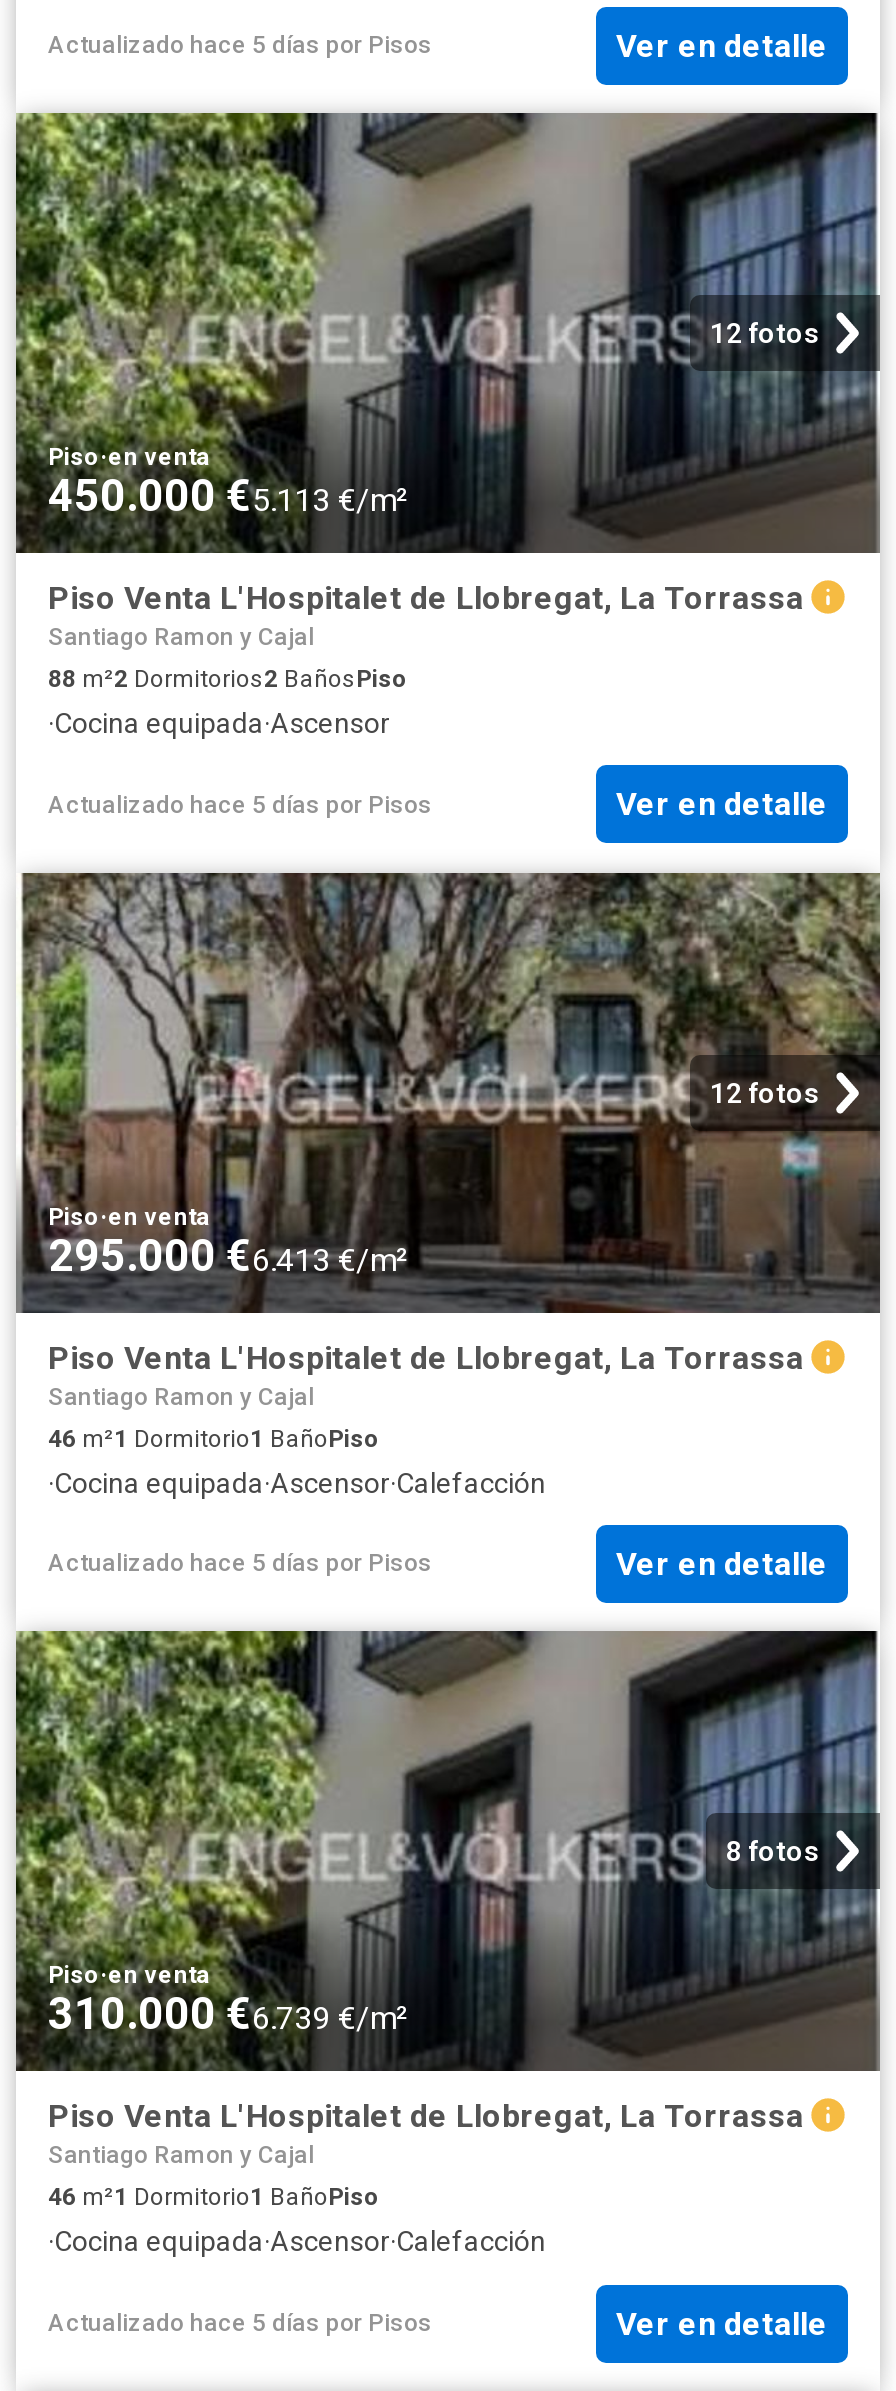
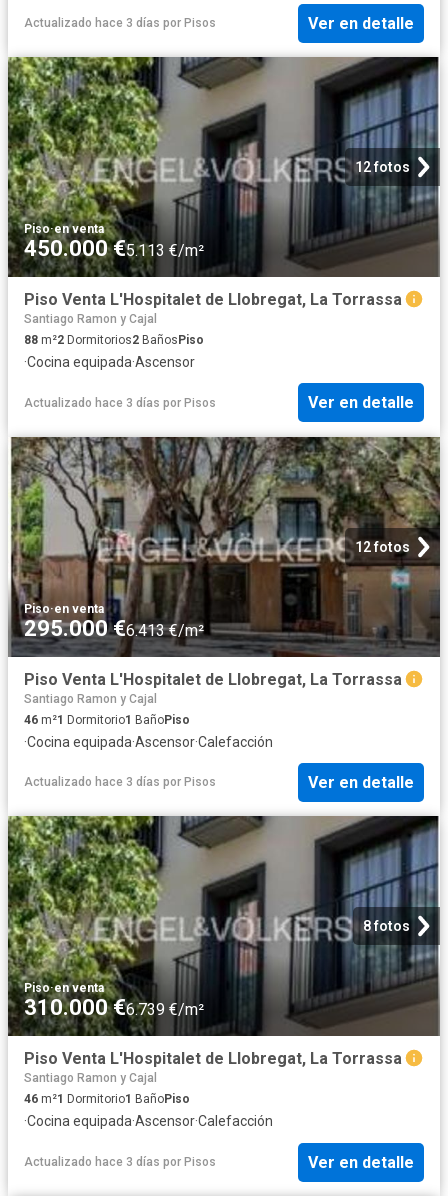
- Actualizado hace 5 días por Pisos
+ Actualizado hace 3 días por Pisos

- Actualizado hace 5 días por Pisos
+ Actualizado hace 3 días por Pisos

- Actualizado hace 5 días por Pisos
+ Actualizado hace 3 días por Pisos

- Actualizado hace 5 días por Pisos
+ Actualizado hace 3 días por Pisos
